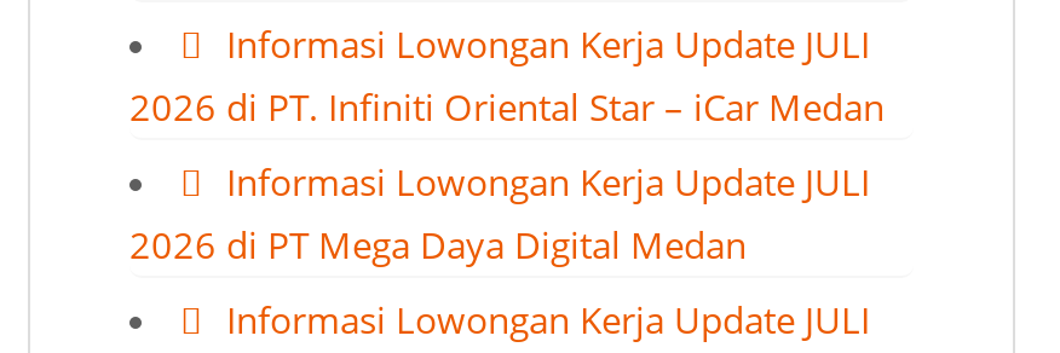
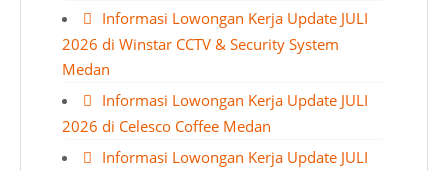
- 2026 di PT. Infiniti Oriental Star – iCar Medan
+ 2026 di Winstar CCTV & Security System
+ Medan

- 2026 di PT Mega Daya Digital Medan
+ 2026 di Celesco Coffee Medan
